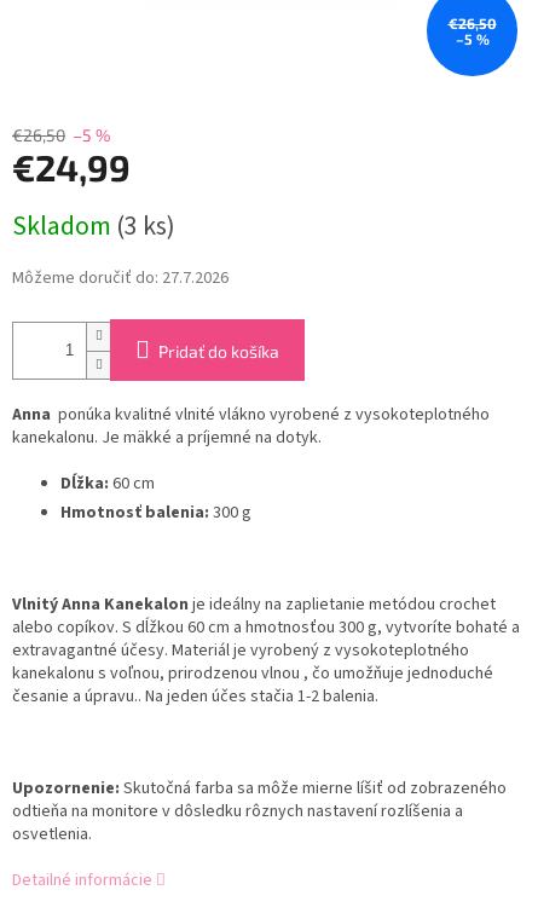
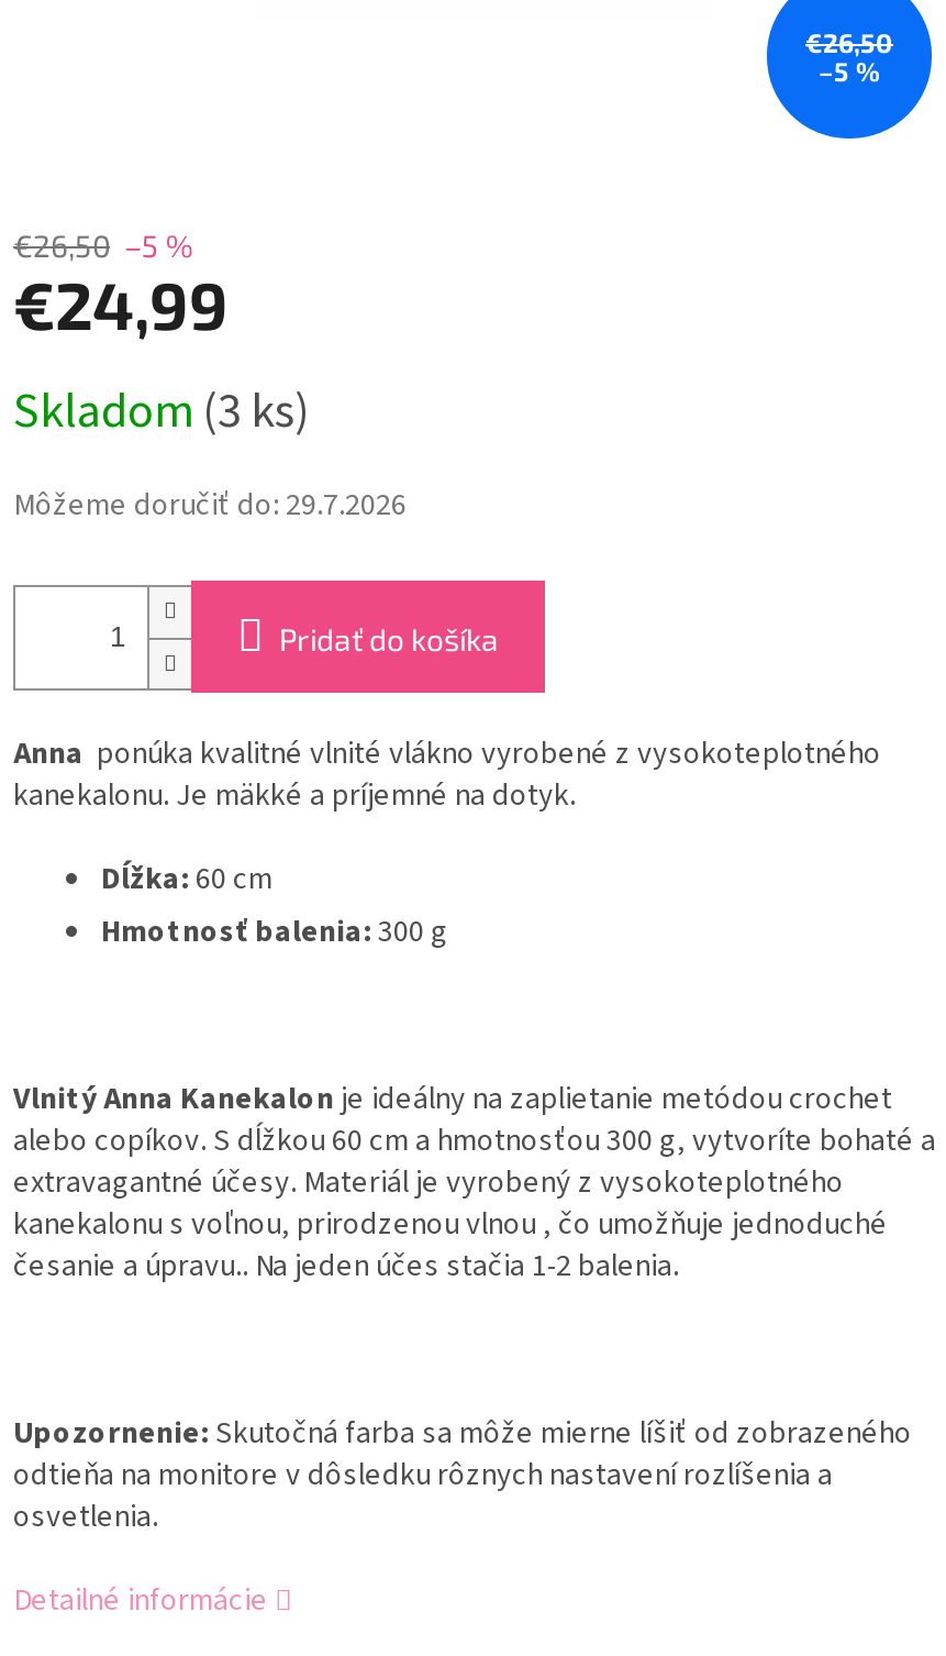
- Môžeme doručiť do: 27.7.2026
+ Môžeme doručiť do: 29.7.2026
